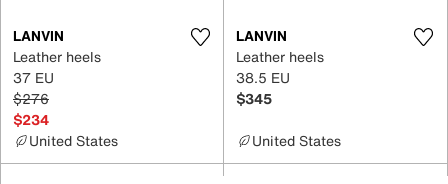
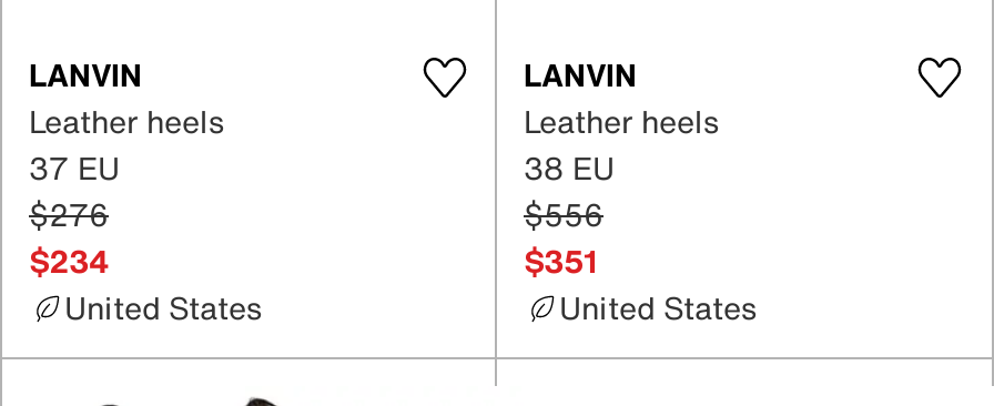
- 38.5 EU
- $345
+ 38 EU
+ $556
+ $351
